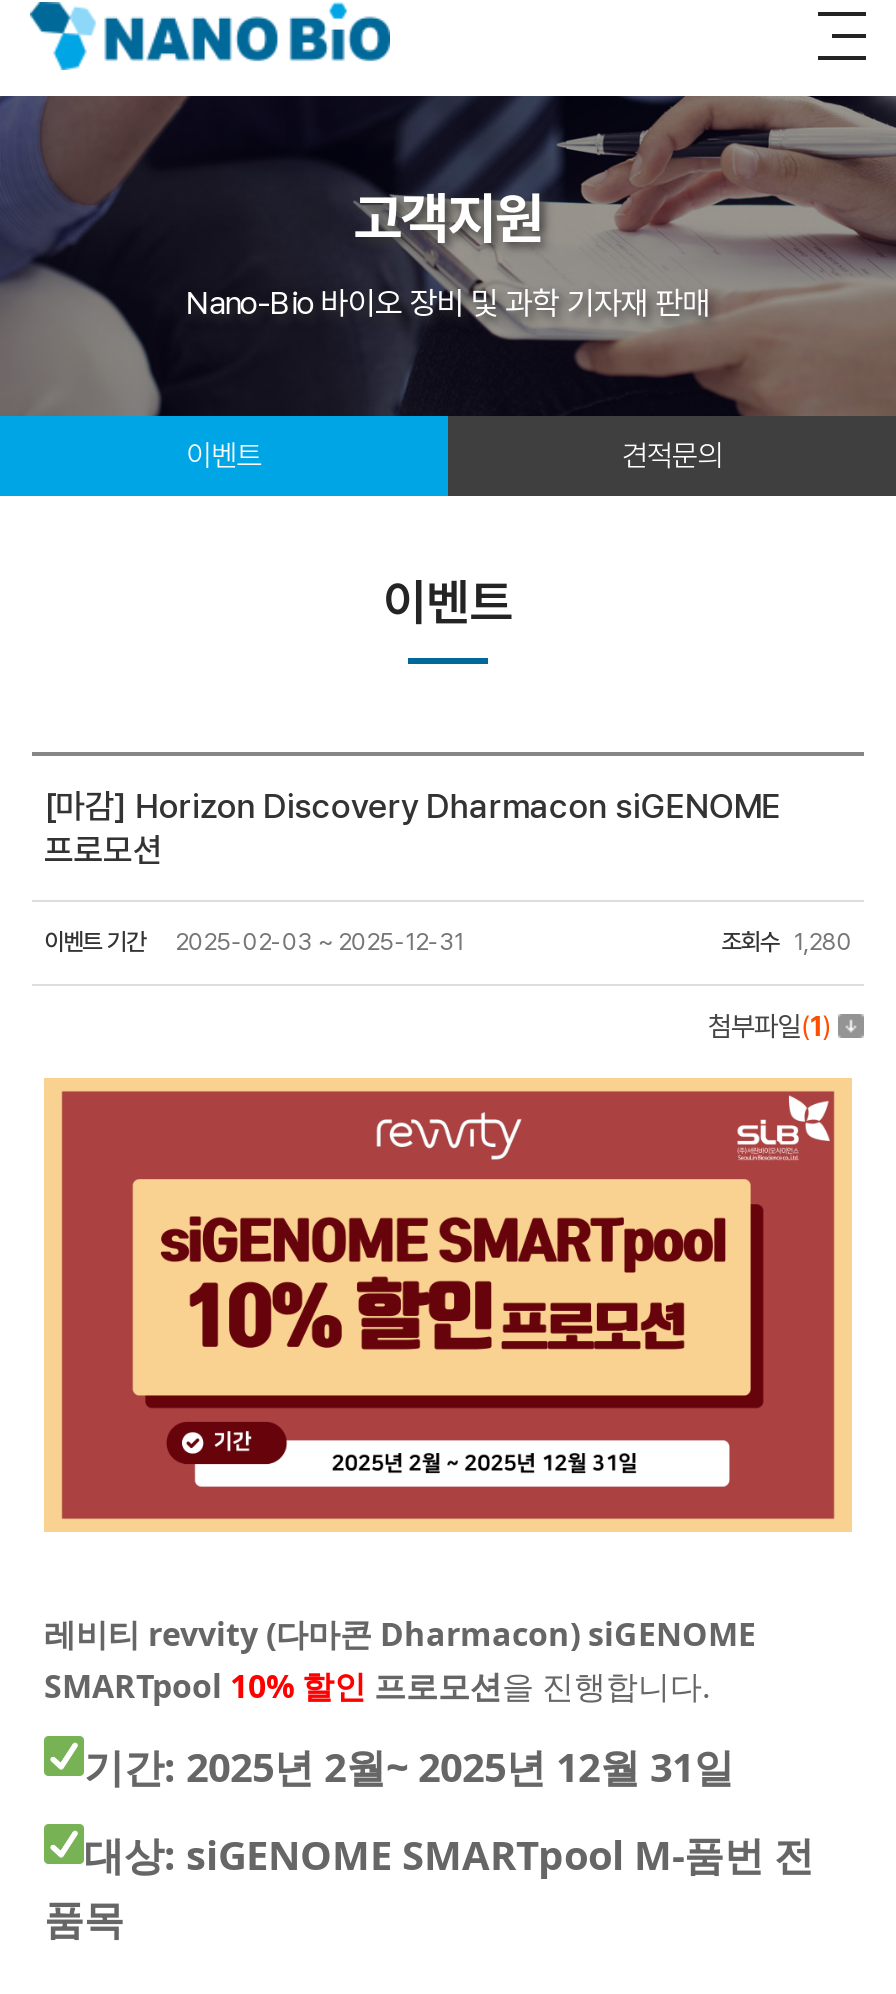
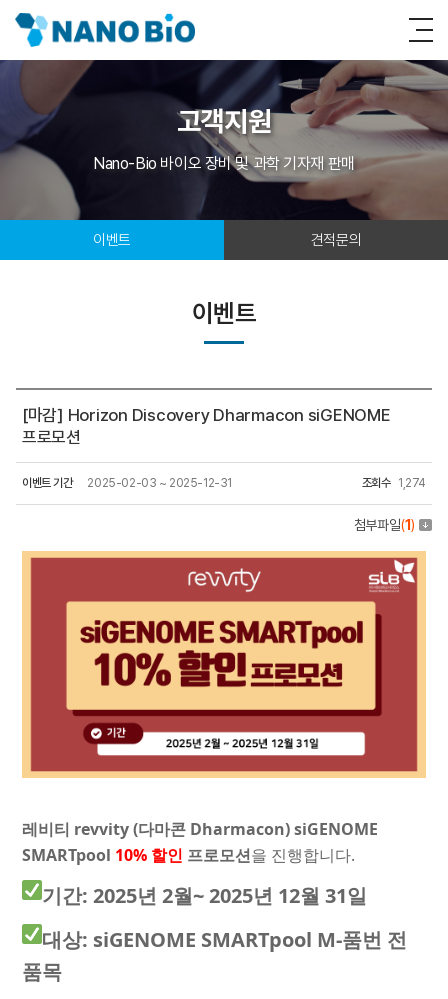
- 조회수 1,280
+ 조회수 1,274
